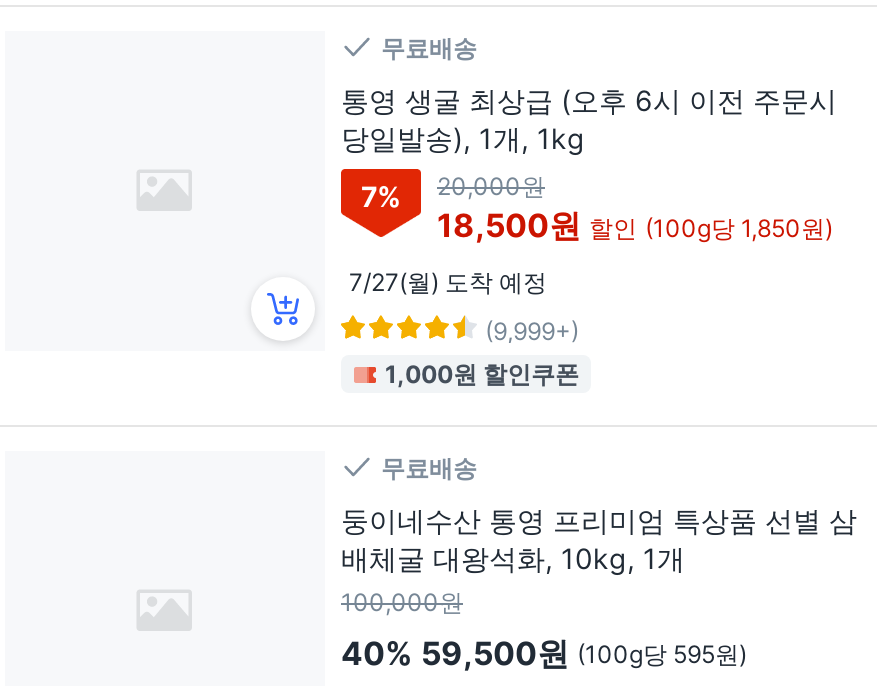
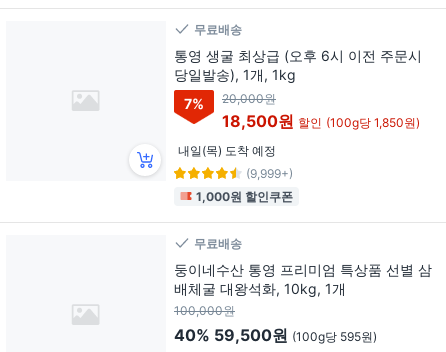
- 7/27(월) 도착 예정
+ 내일(목) 도착 예정
